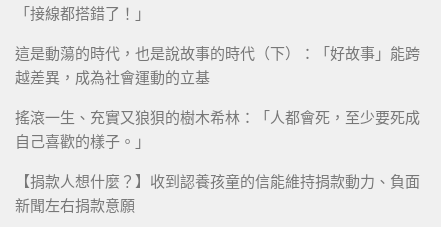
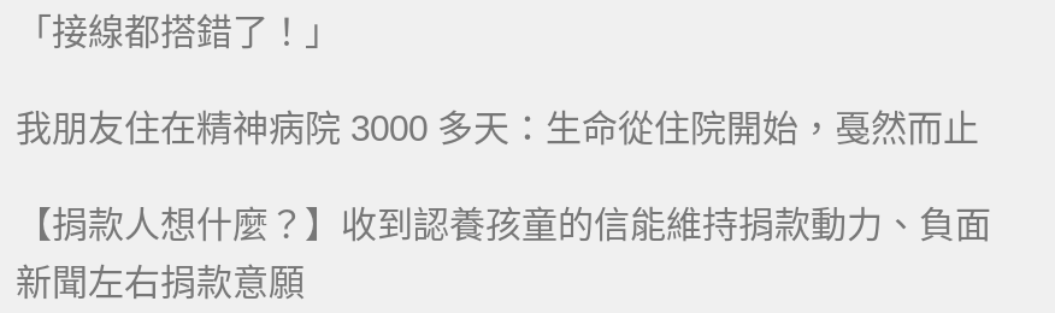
- 這是動蕩的時代，也是說故事的時代（下）：「好故事」能跨
- 越差異，成為社會運動的立基
- 搖滾一生、充實又狼狽的樹木希林：「人都會死，至少要死成
- 自己喜歡的樣子。」
+ 我朋友住在精神病院 3000 多天：生命從住院開始，戞然而止
